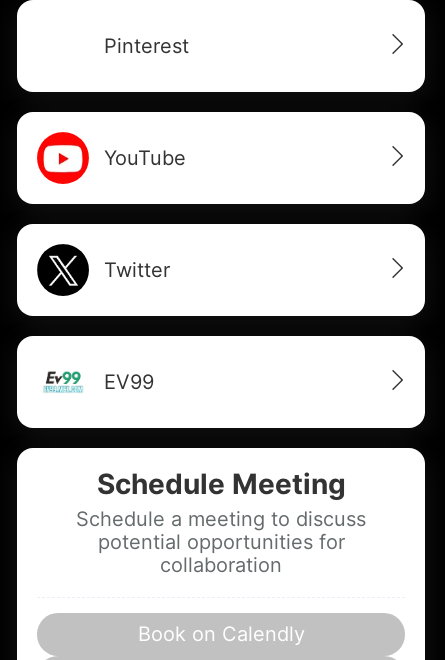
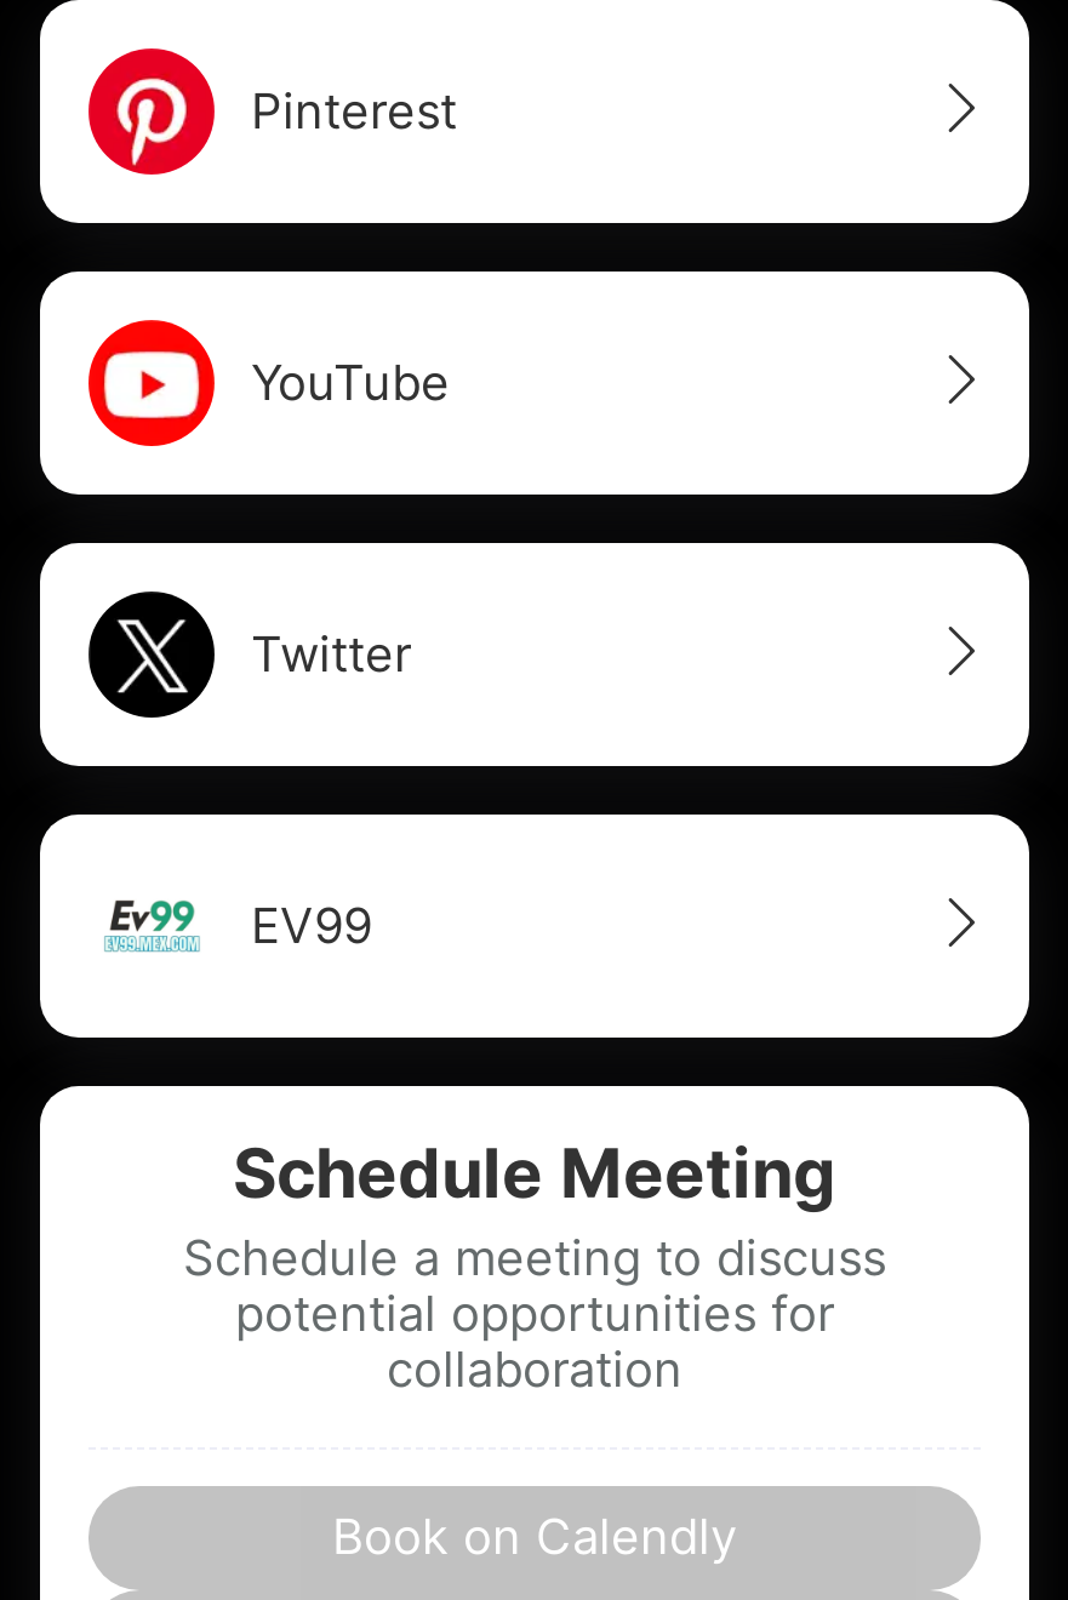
+ [image]
